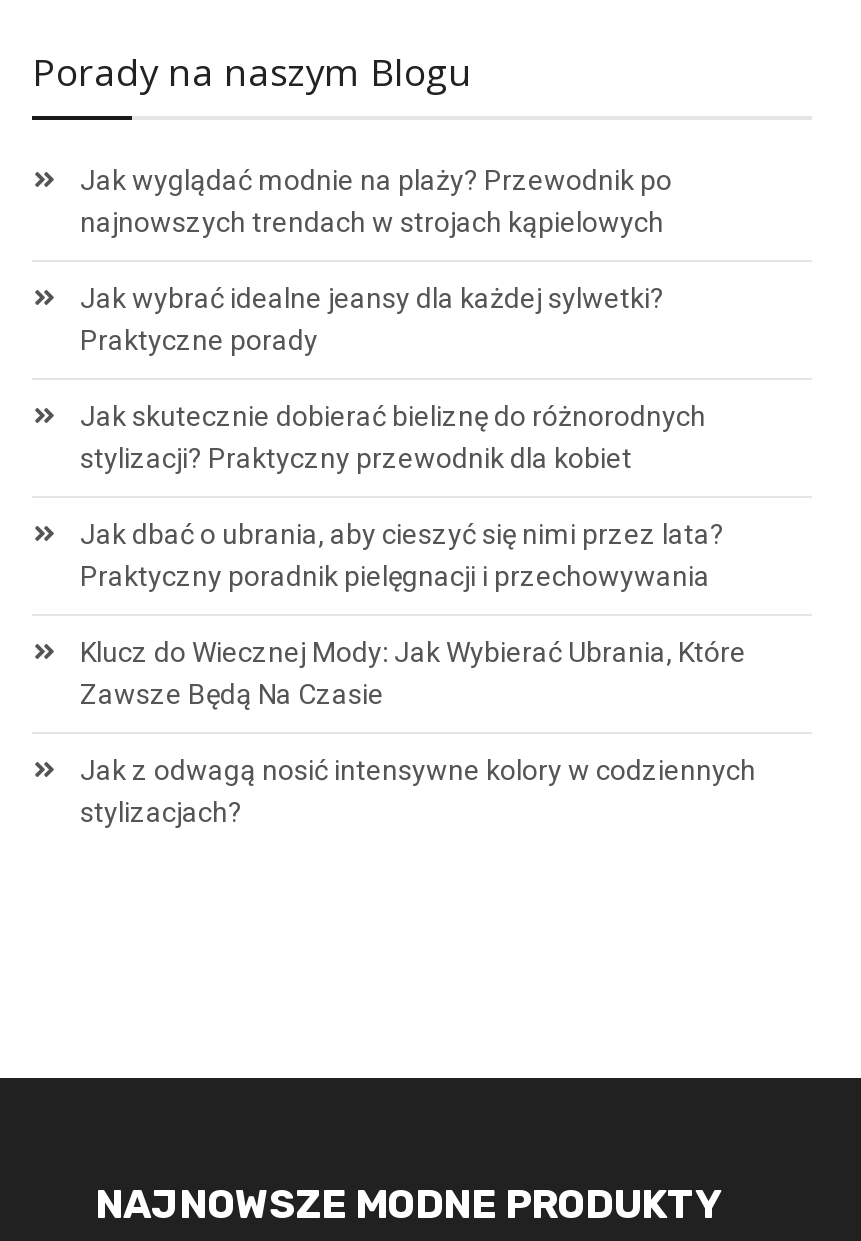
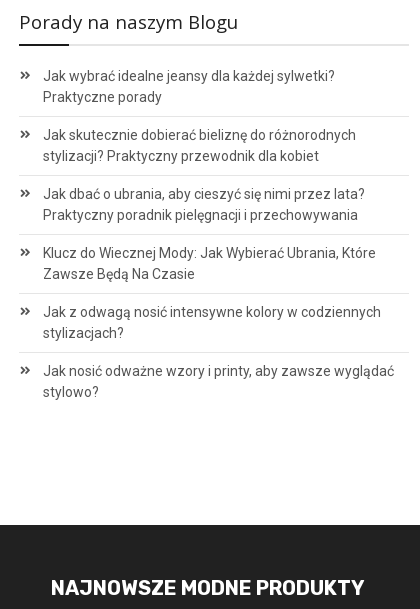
- Jak wyglądać modnie na plaży? Przewodnik po
- najnowszych trendach w strojach kąpielowych

moved up: Jak wybrać idealne jeansy dla każdej sylwetki? | Praktyczne porady | Jak skutecznie dobierać bieliznę do różnorodnych | ... | Jak z odwagą nosić intensywne kolory w codziennych | stylizacjach?

+ Jak nosić odważne wzory i printy, aby zawsze wyglądać
+ stylowo?
